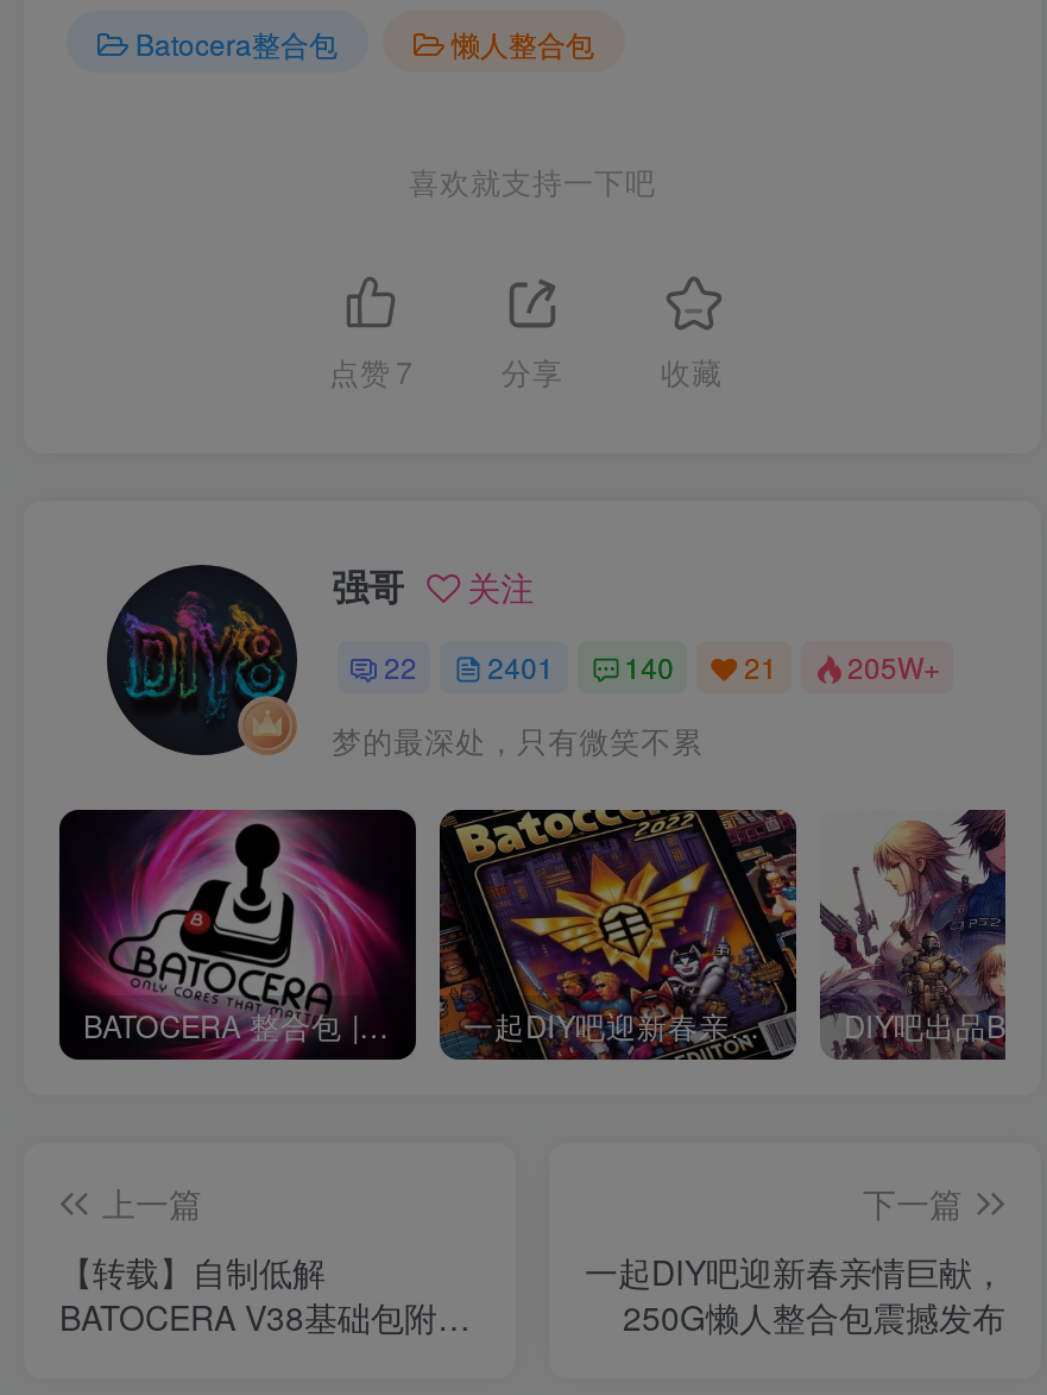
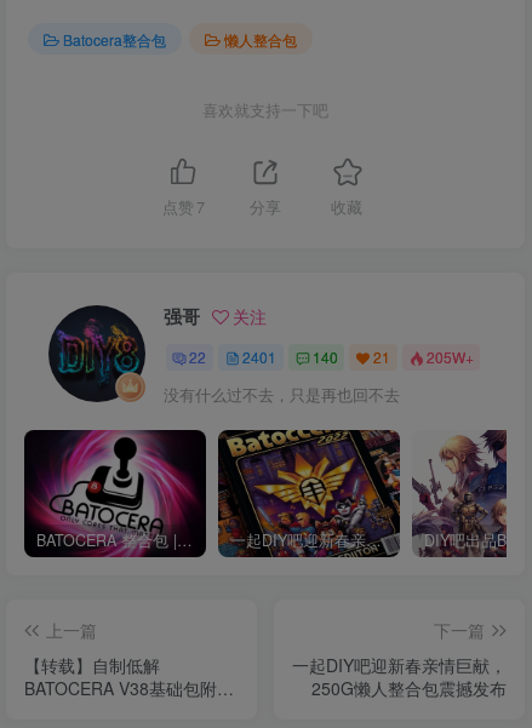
- 梦的最深处，只有微笑不累
+ 没有什么过不去，只是再也回不去
